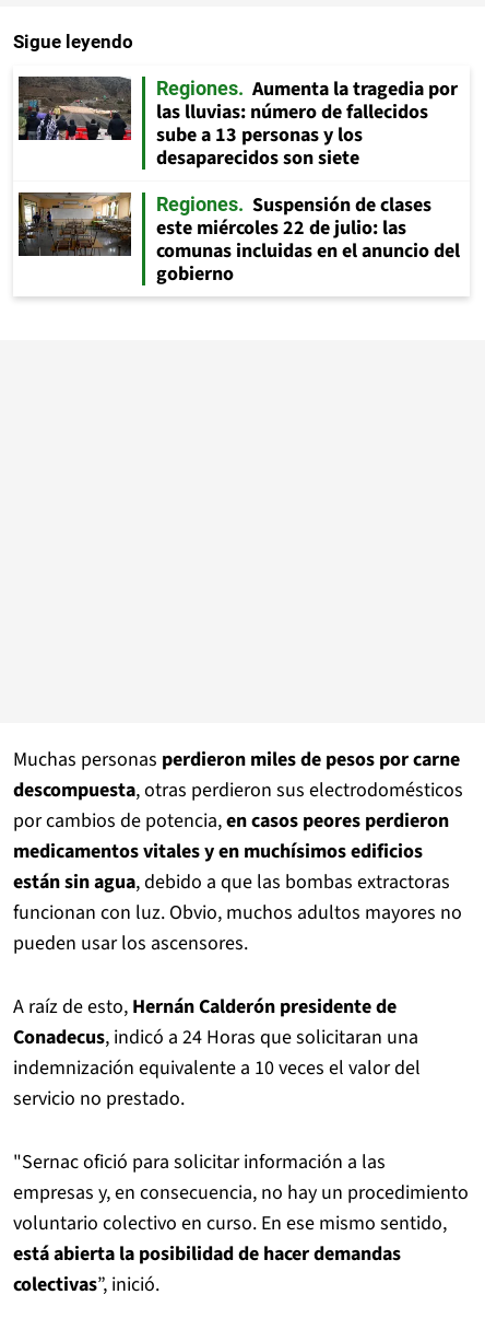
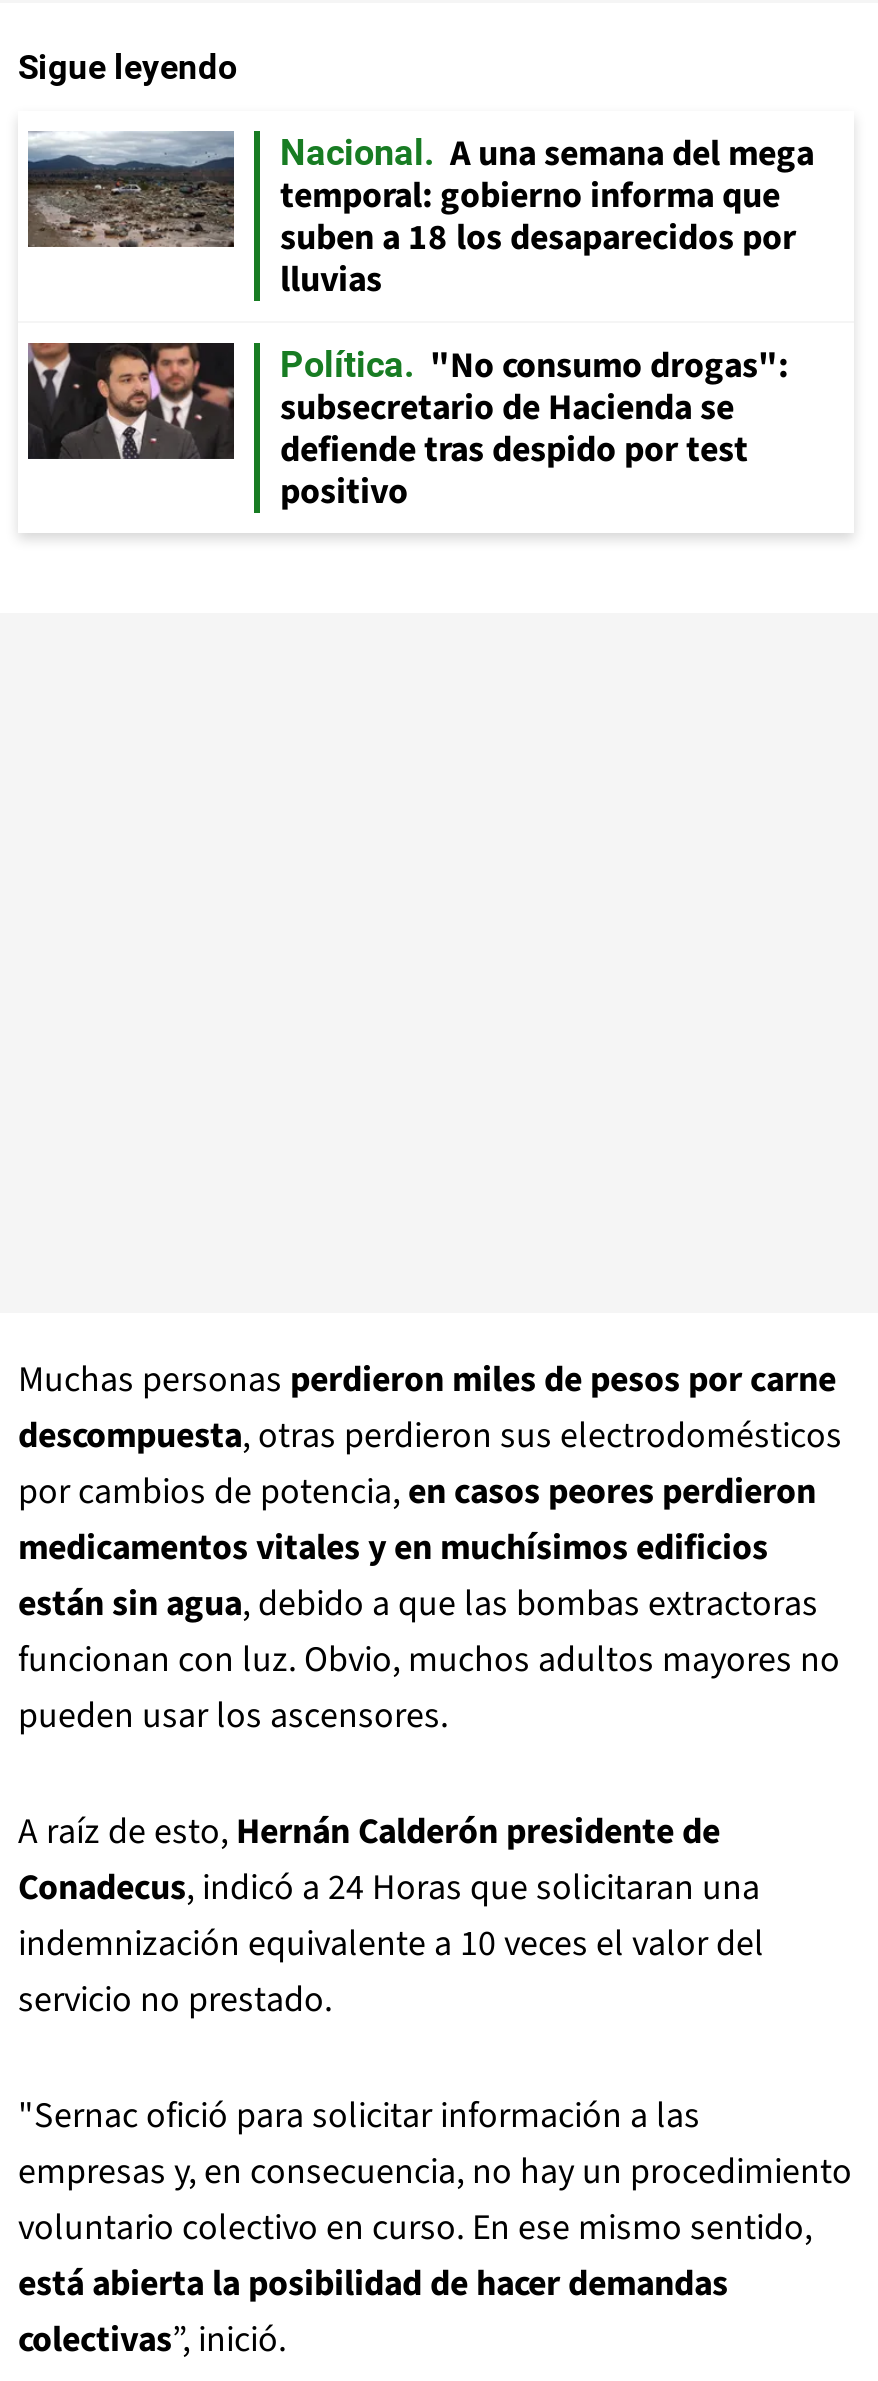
- [image]
- Regiones
- Aumenta la tragedia por
- las lluvias: número de fallecidos
- sube a 13 personas y los
- desaparecidos son siete
+ [image]
+ Nacional
+ A una semana del mega
+ temporal: gobierno informa que
+ suben a 18 los desaparecidos por
+ lluvias

- [image]
- Regiones
- Suspensión de clases
- este miércoles 22 de julio: las
- comunas incluidas en el anuncio del
- gobierno
+ [image]
+ Política
+ "No consumo drogas":
+ subsecretario de Hacienda se
+ defiende tras despido por test
+ positivo
